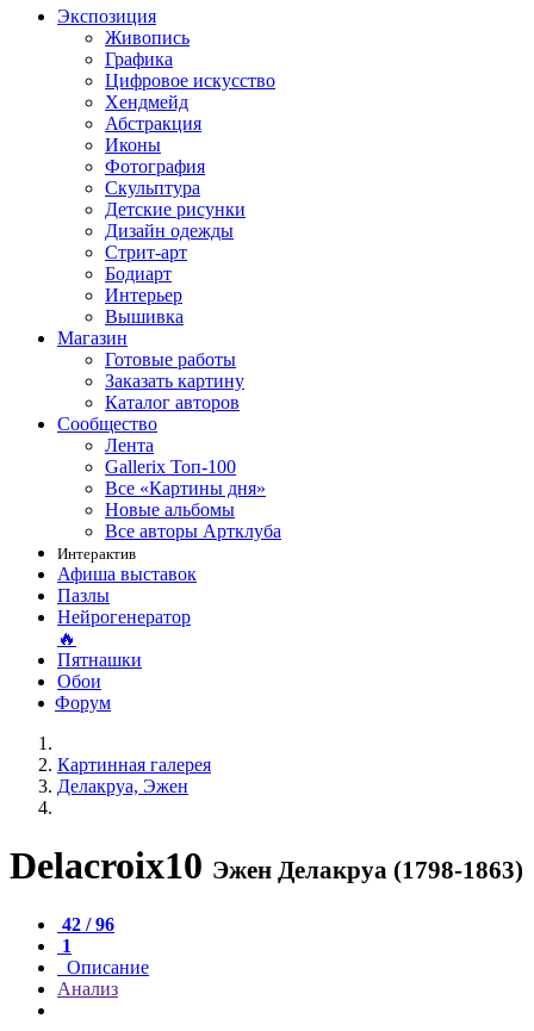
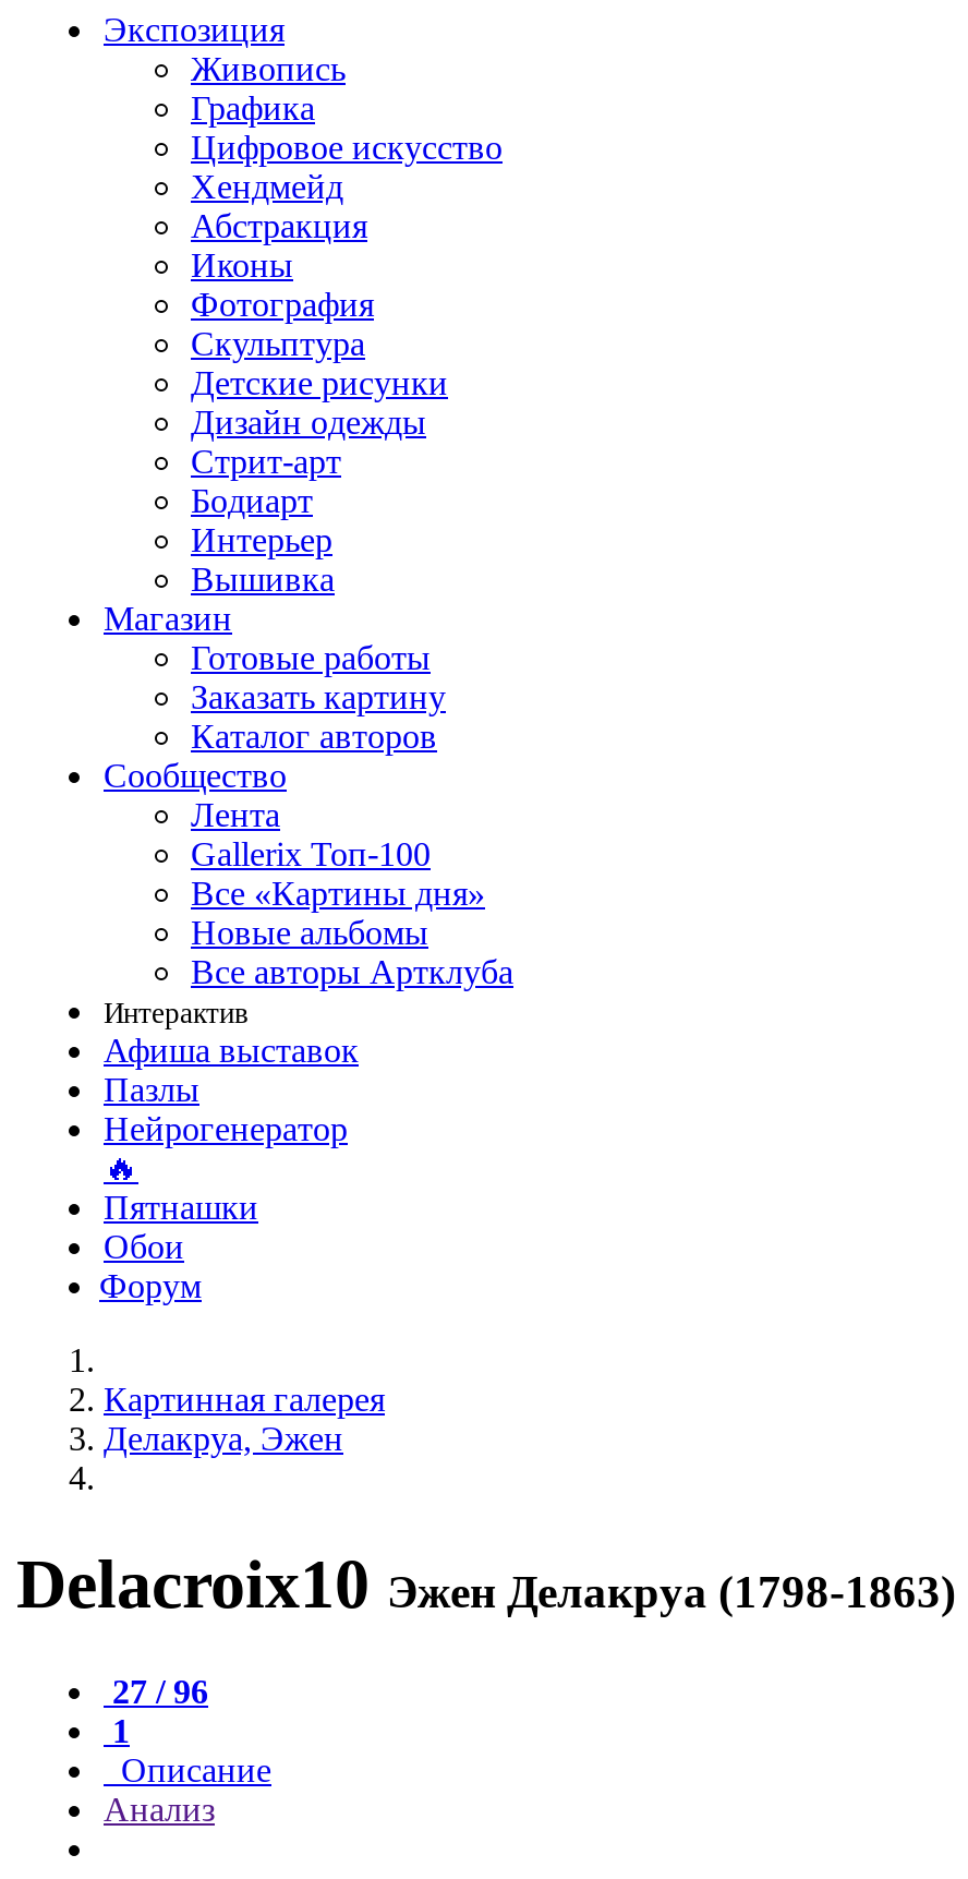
- 42 / 96
+ 27 / 96
